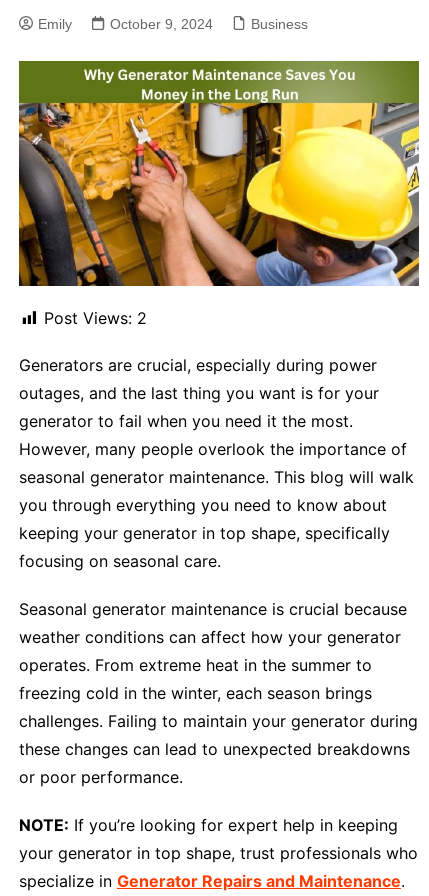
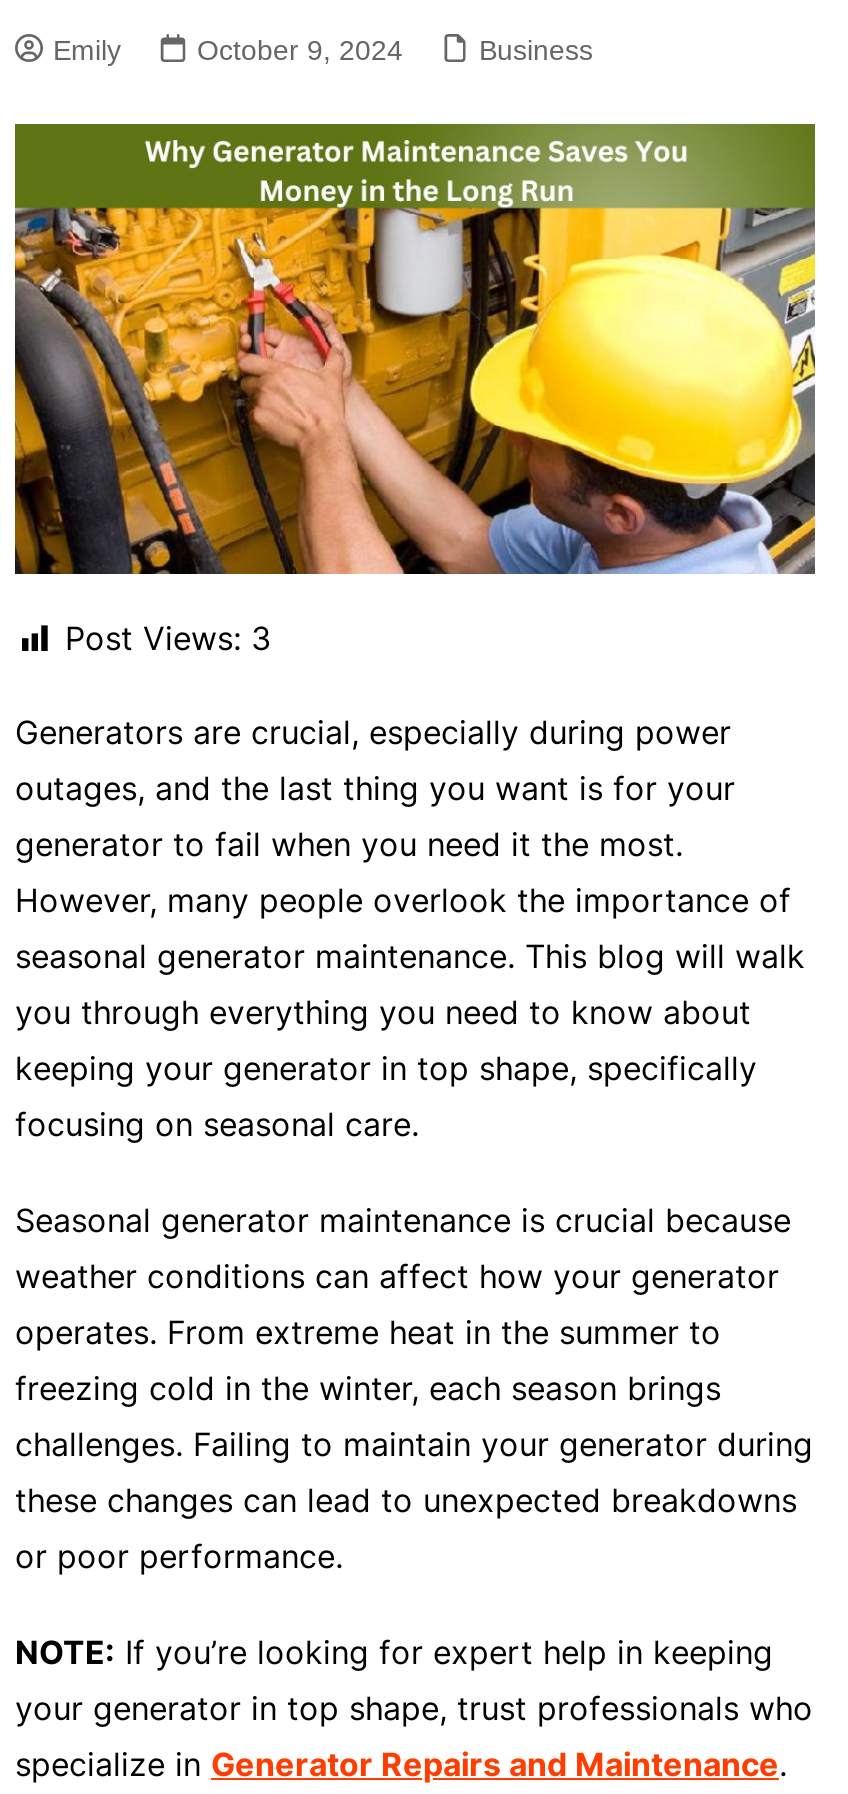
- Post Views: 2
+ Post Views: 3
